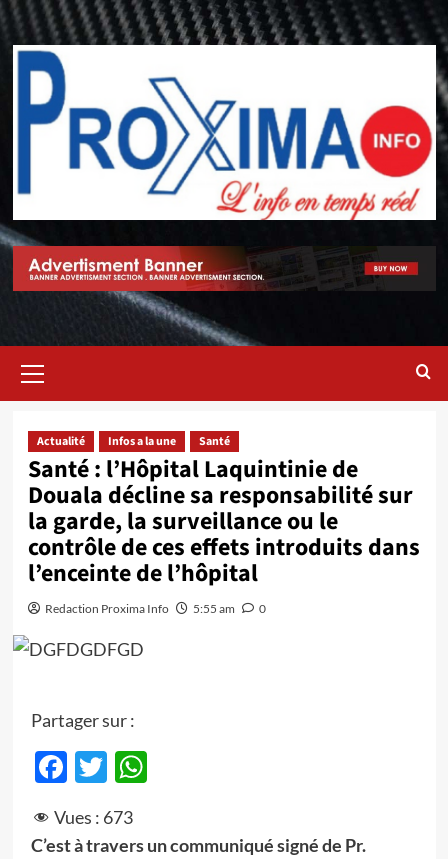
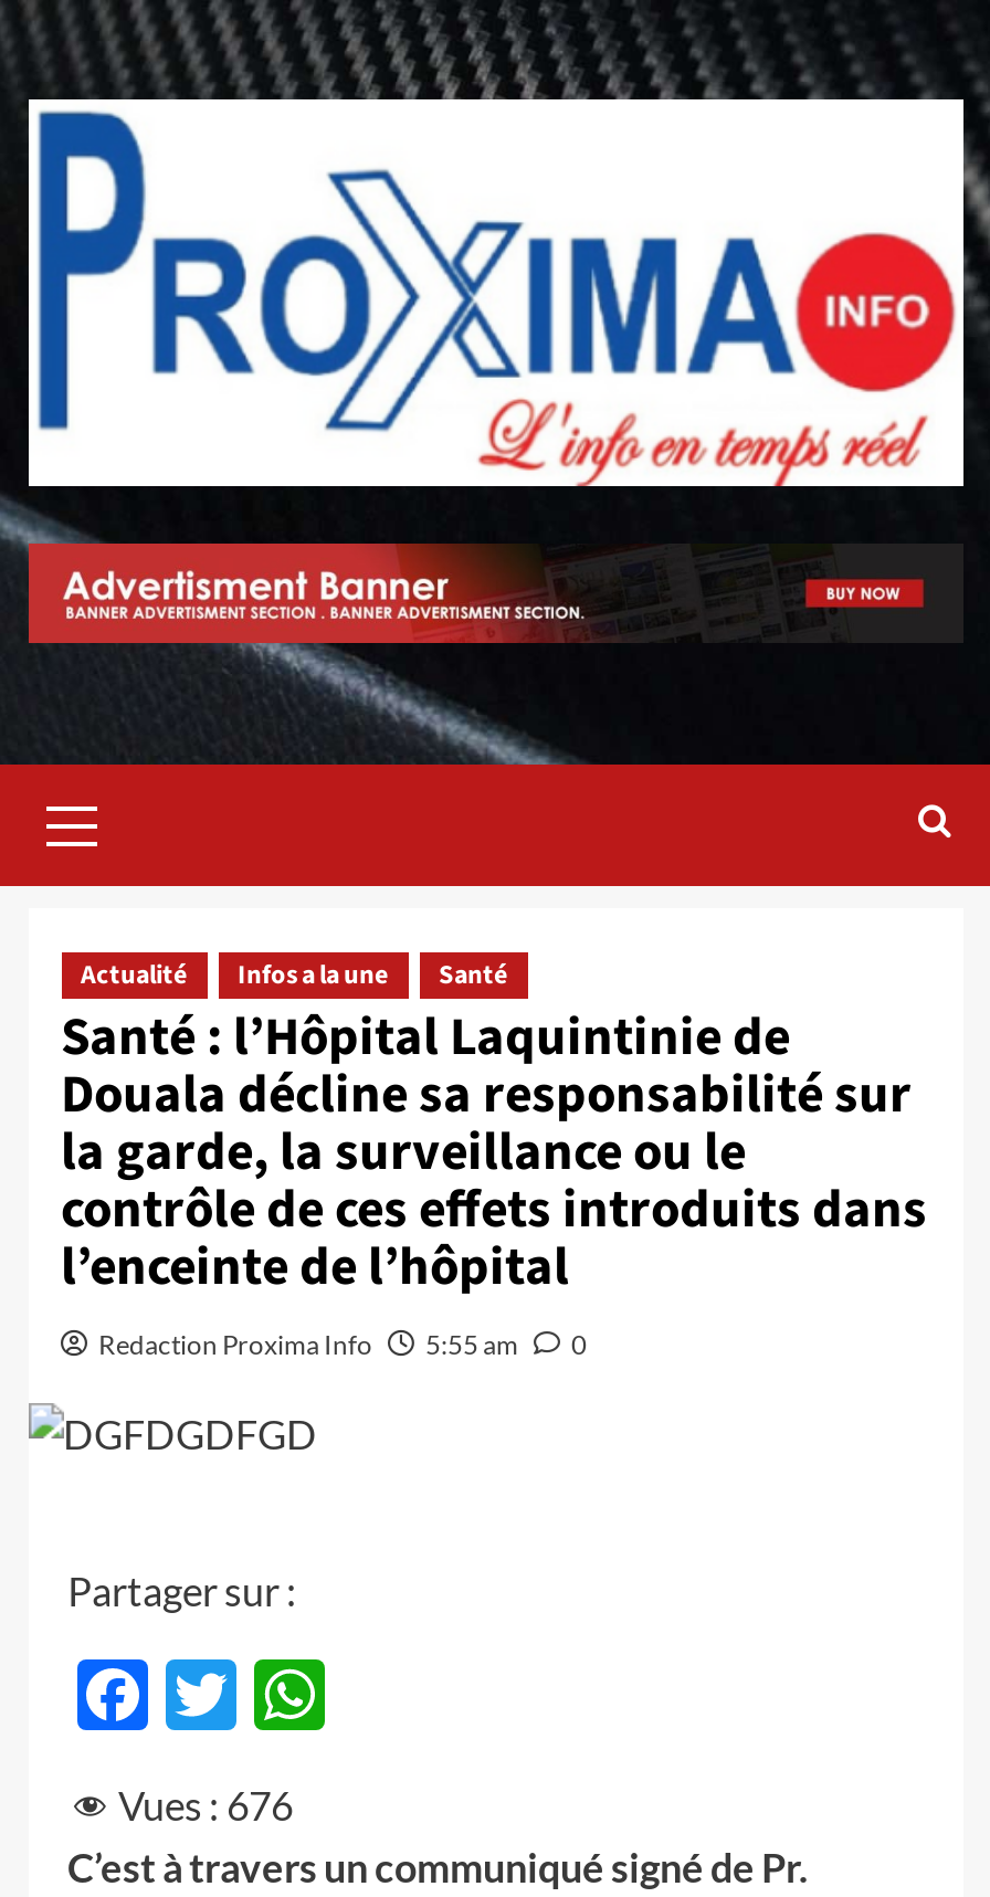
- Vues : 673
+ Vues : 676
